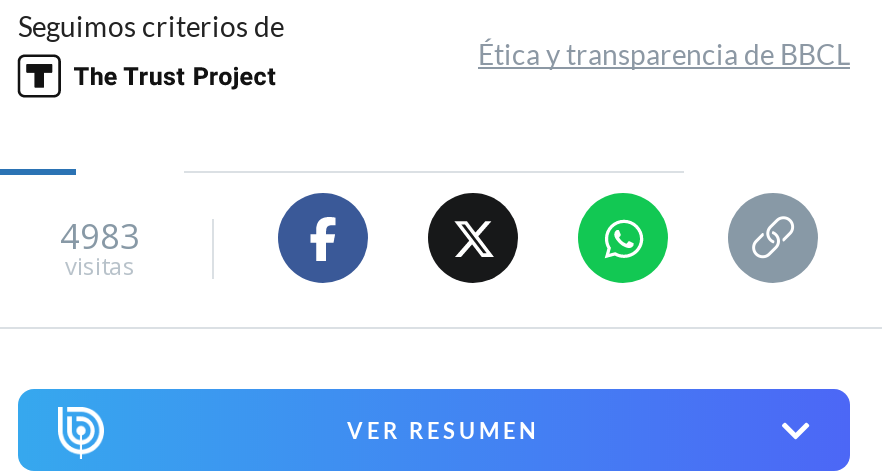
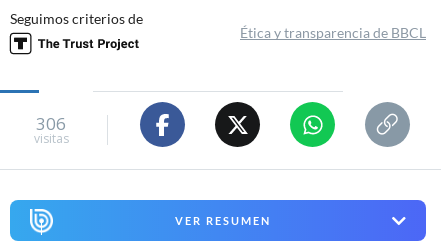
- 4983
+ 306
